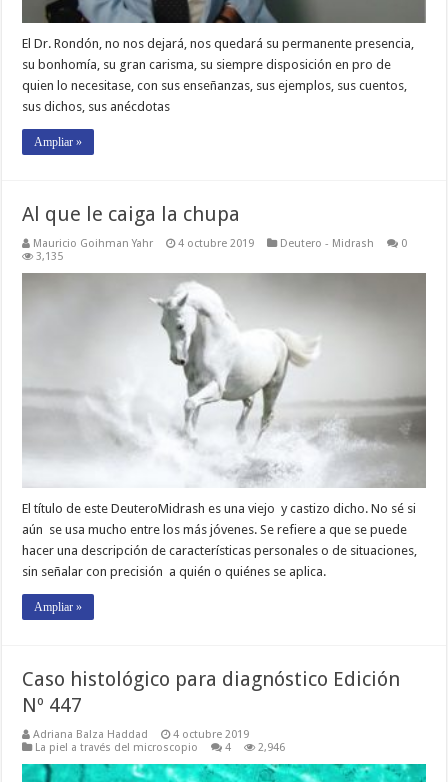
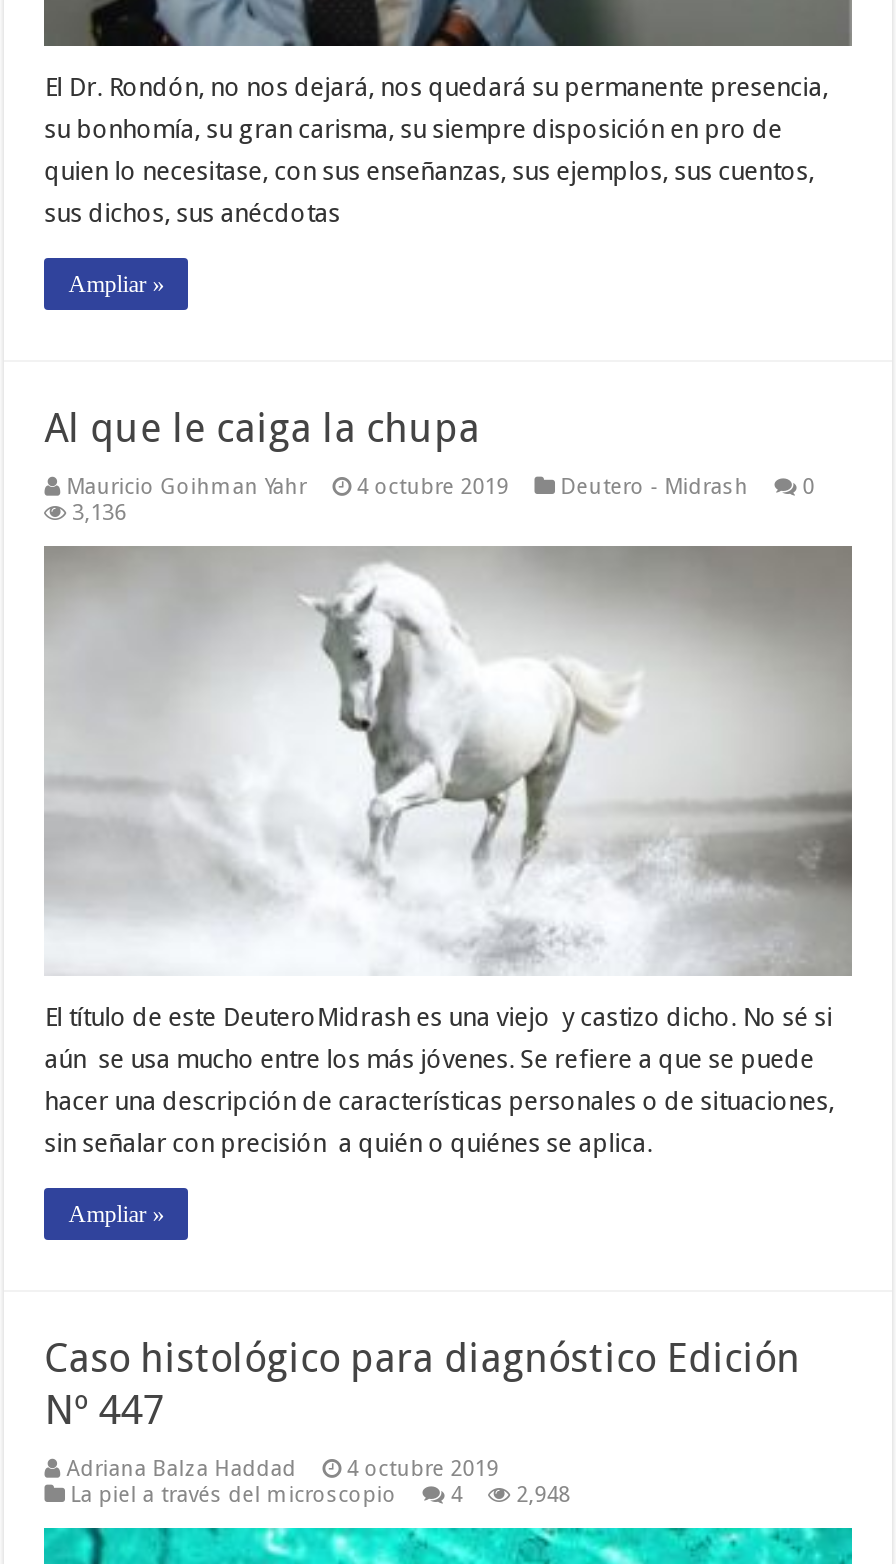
- 3,135
+ 3,136

- 2,946
+ 2,948
